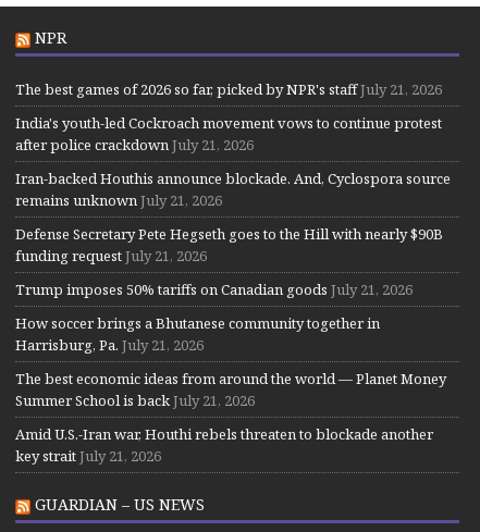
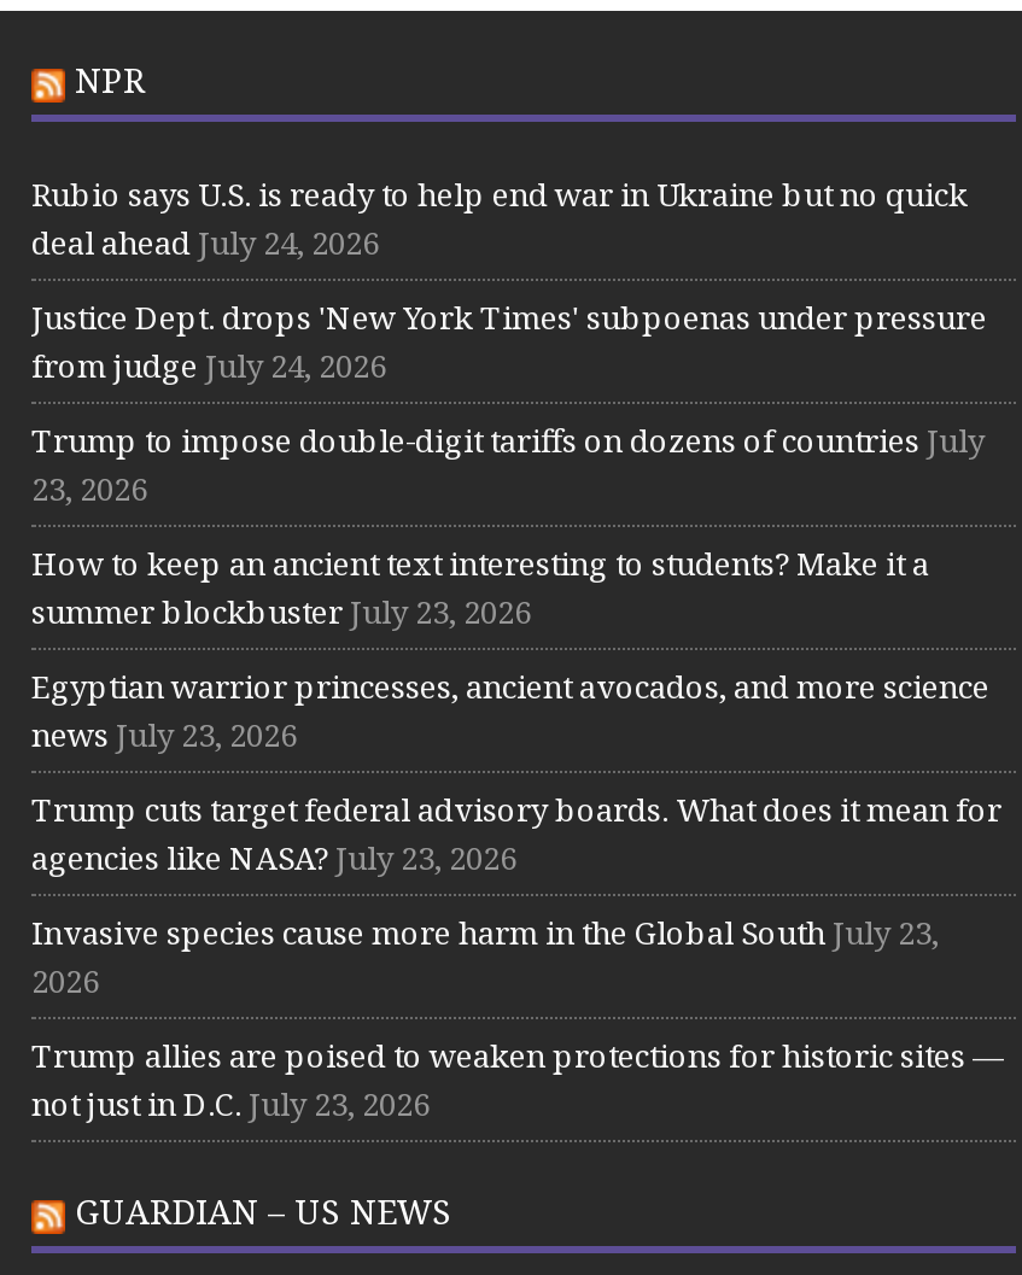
- The best games of 2026 so far, picked by NPR's staff July 21, 2026
+ Rubio says U.S. is ready to help end war in Ukraine but no quick
+ deal ahead July 24, 2026

- India's youth-led Cockroach movement vows to continue protest
- after police crackdown July 21, 2026
+ Justice Dept. drops 'New York Times' subpoenas under pressure
+ from judge July 24, 2026

- Iran-backed Houthis announce blockade. And, Cyclospora source
- remains unknown July 21, 2026
+ Trump to impose double-digit tariffs on dozens of countries July
+ 23, 2026

- Defense Secretary Pete Hegseth goes to the Hill with nearly $90B
- funding request July 21, 2026
+ How to keep an ancient text interesting to students? Make it a
+ summer blockbuster July 23, 2026

- Trump imposes 50% tariffs on Canadian goods July 21, 2026
+ Egyptian warrior princesses, ancient avocados, and more science
+ news July 23, 2026

- How soccer brings a Bhutanese community together in
- Harrisburg, Pa. July 21, 2026
+ Trump cuts target federal advisory boards. What does it mean for
+ agencies like NASA? July 23, 2026

- The best economic ideas from around the world — Planet Money
- Summer School is back July 21, 2026
+ Invasive species cause more harm in the Global South July 23,
+ 2026

- Amid U.S.-Iran war, Houthi rebels threaten to blockade another
- key strait July 21, 2026
+ Trump allies are poised to weaken protections for historic sites —
+ not just in D.C. July 23, 2026
